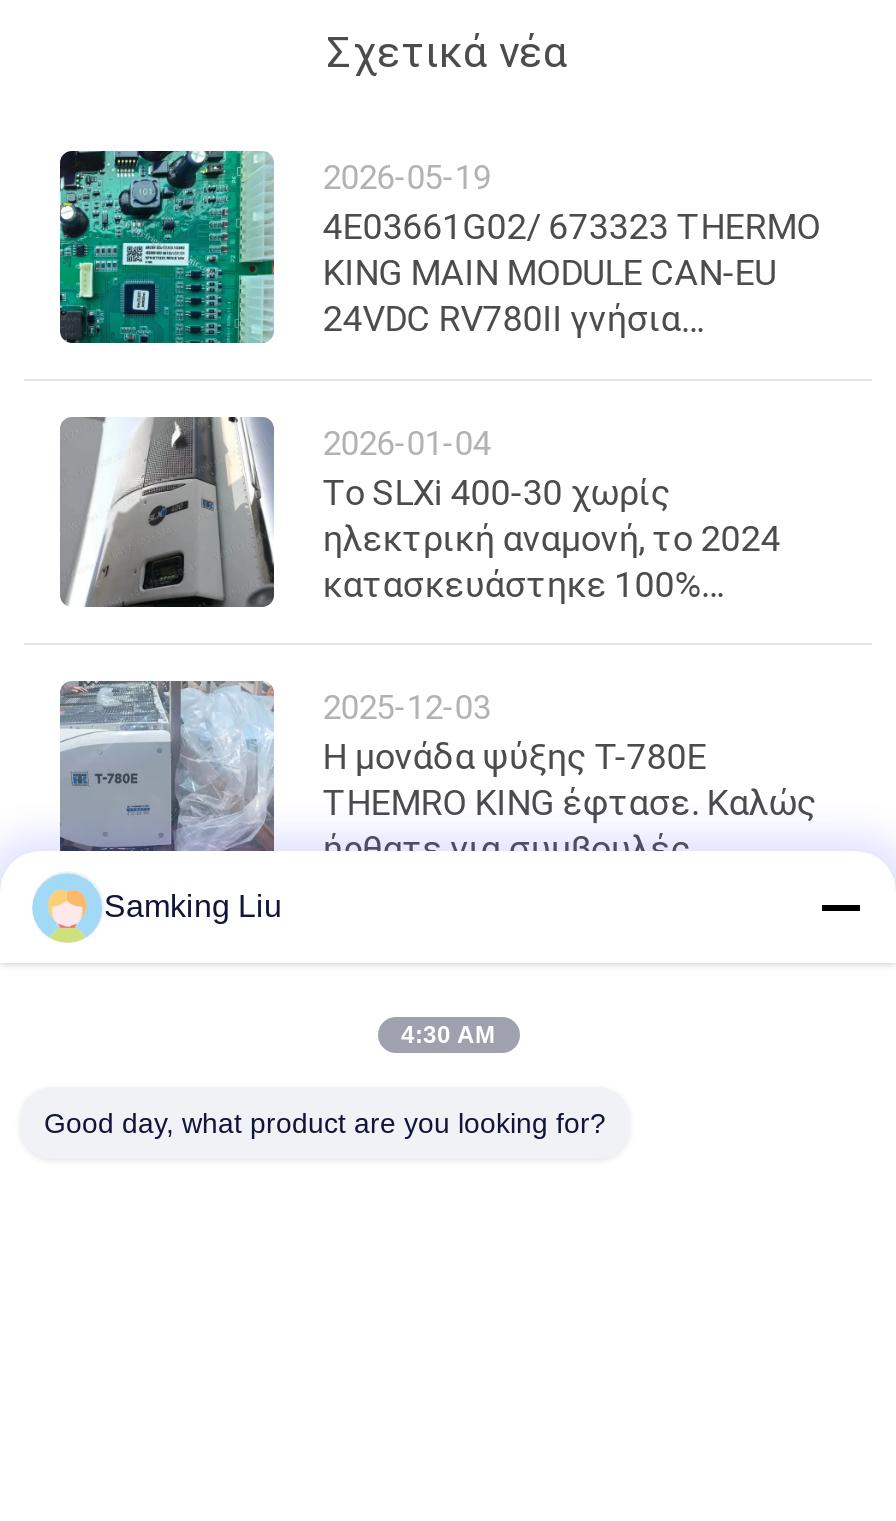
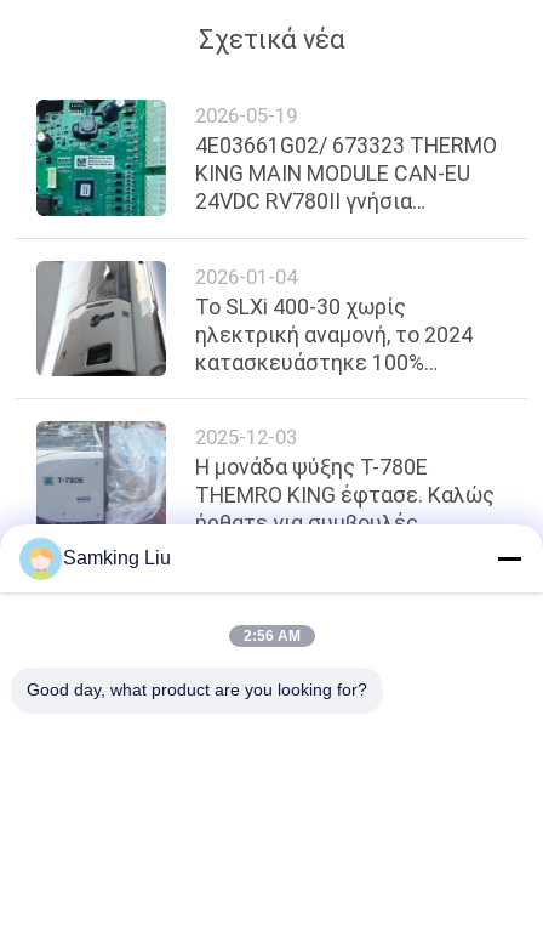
- 4:30 AM
+ 2:56 AM
